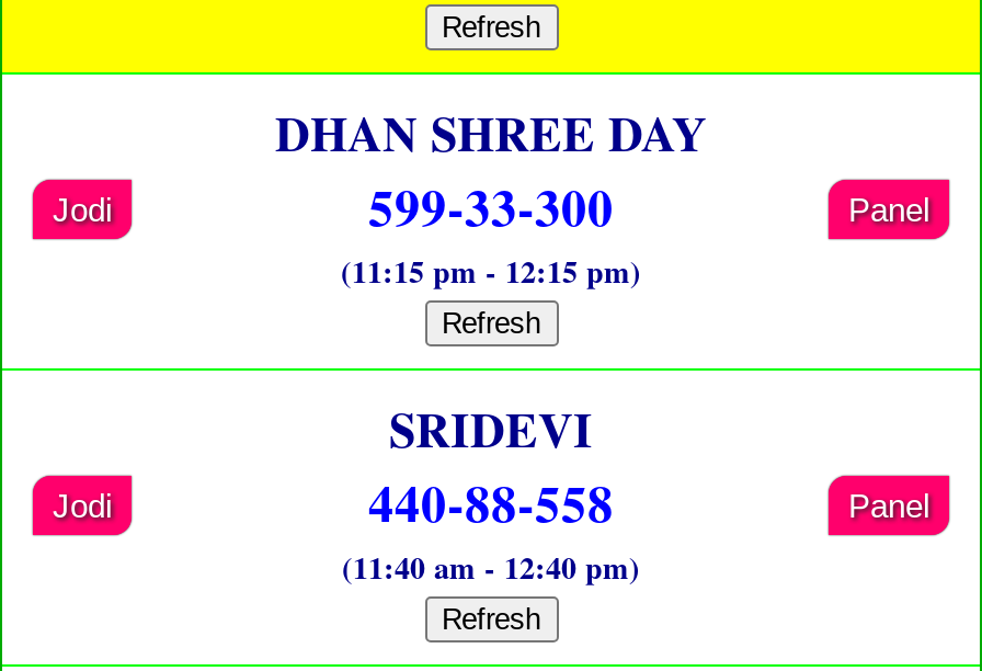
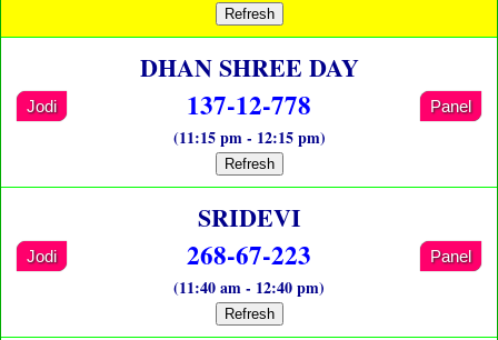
- 599-33-300
+ 137-12-778

- 440-88-558
+ 268-67-223
